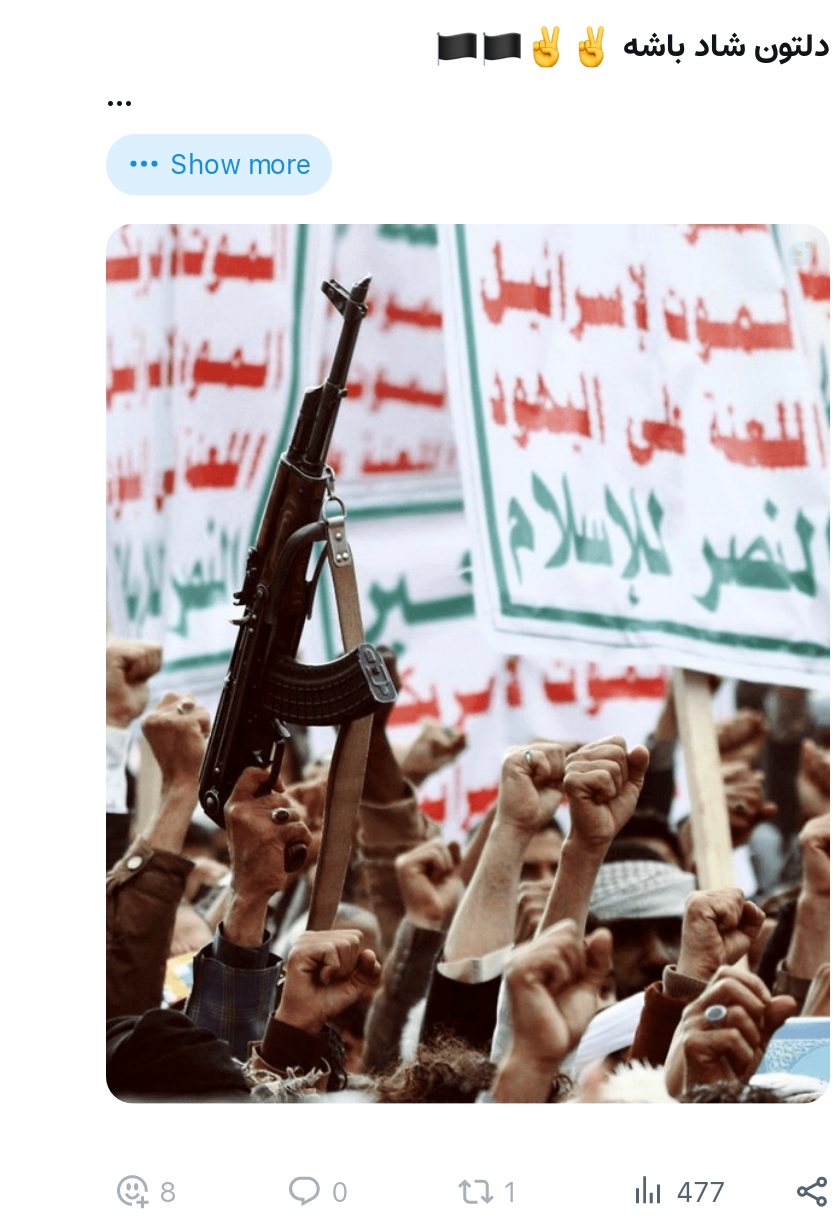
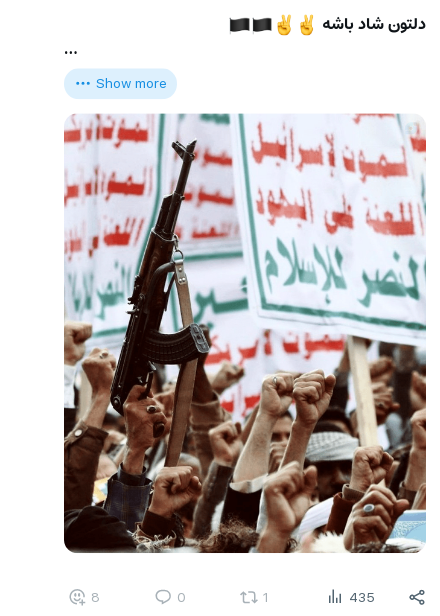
- 477
+ 435
